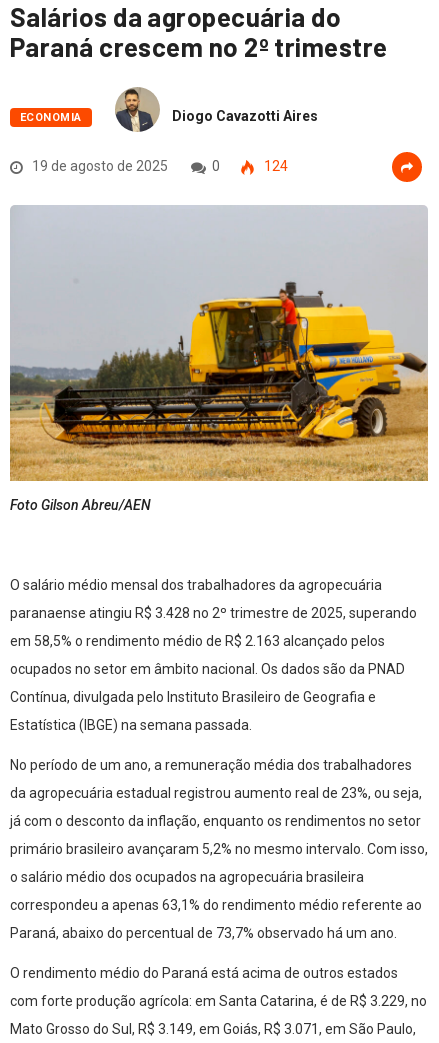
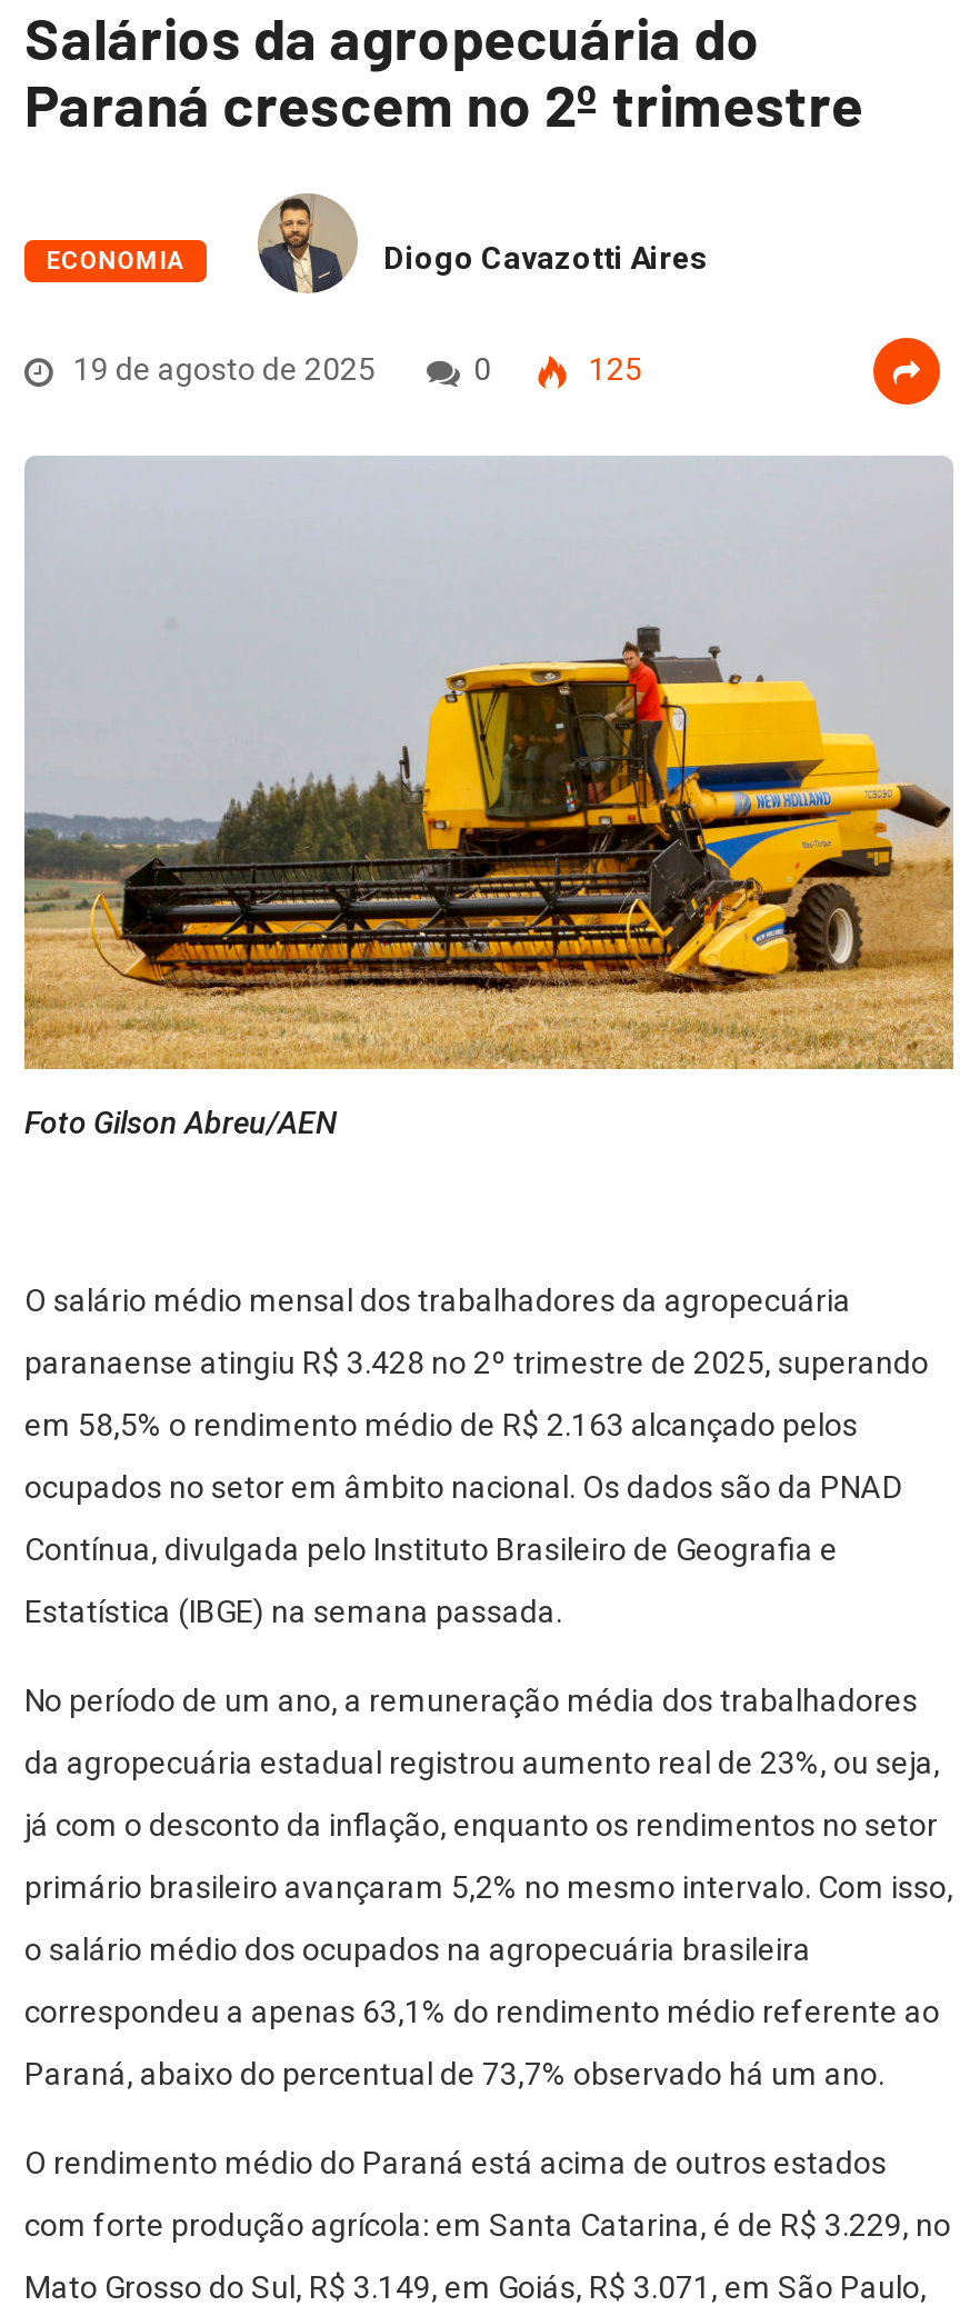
- 124
+ 125
